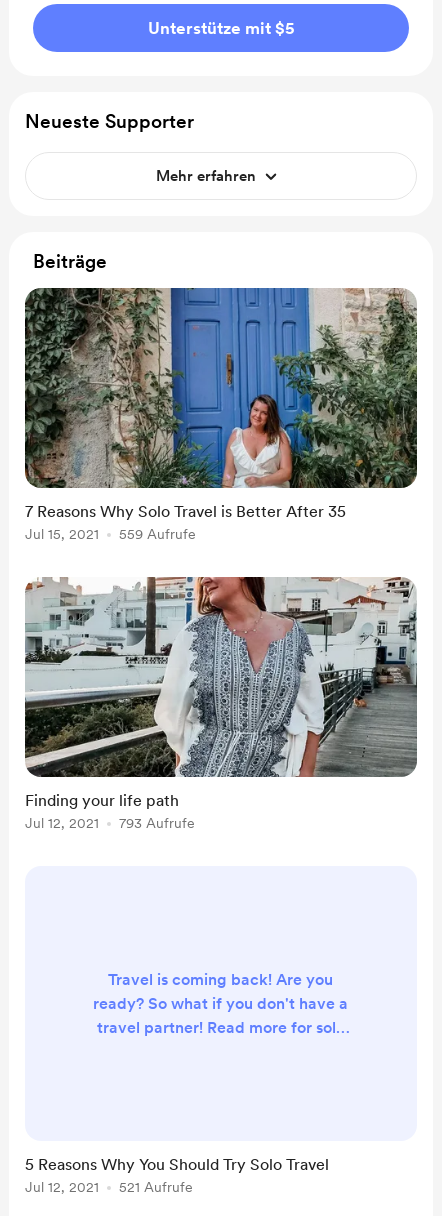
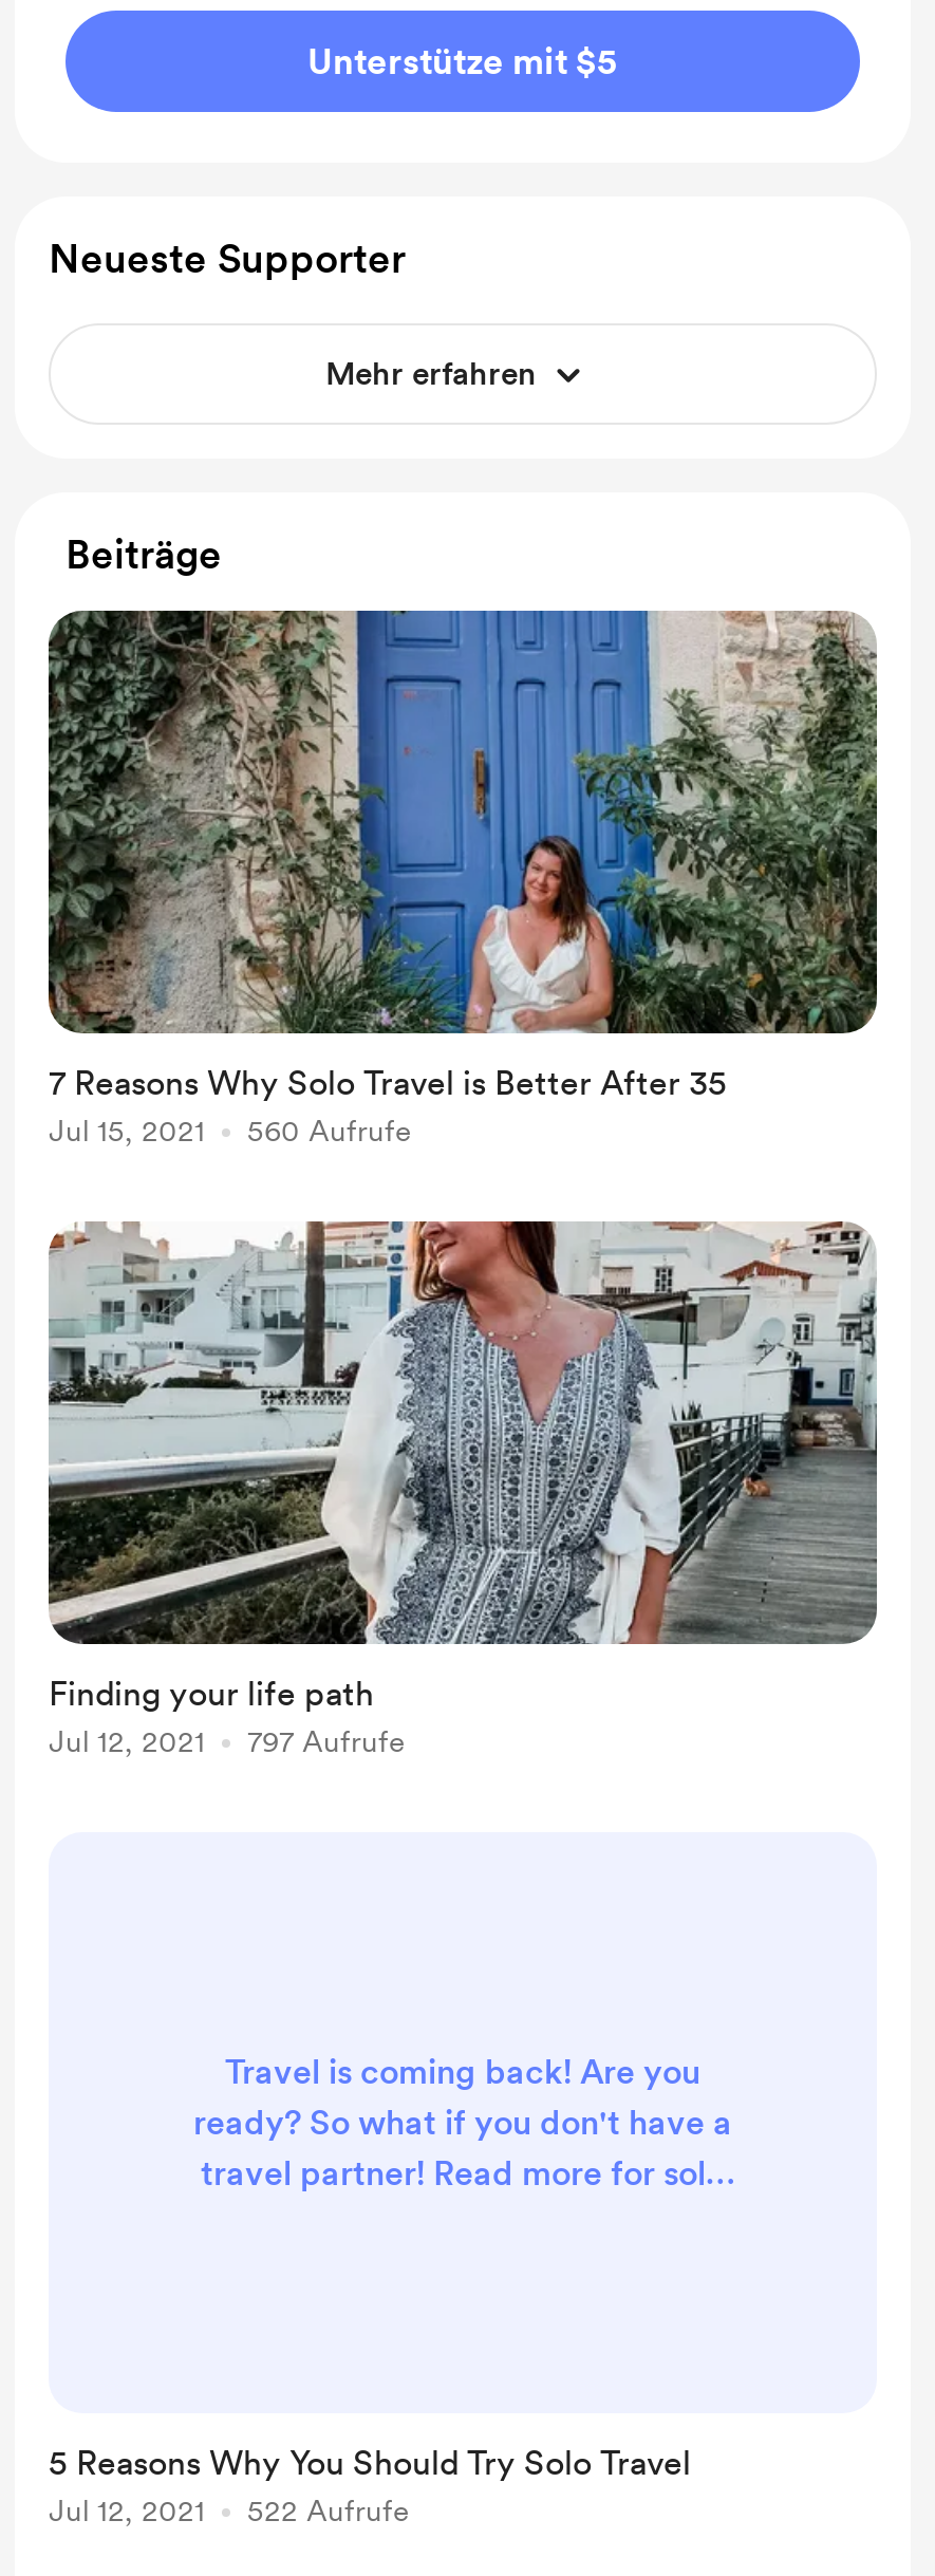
- Jul 15, 2021 559 Aufrufe
+ Jul 15, 2021 560 Aufrufe

- Jul 12, 2021 793 Aufrufe
+ Jul 12, 2021 797 Aufrufe

- Jul 12, 2021 521 Aufrufe
+ Jul 12, 2021 522 Aufrufe
